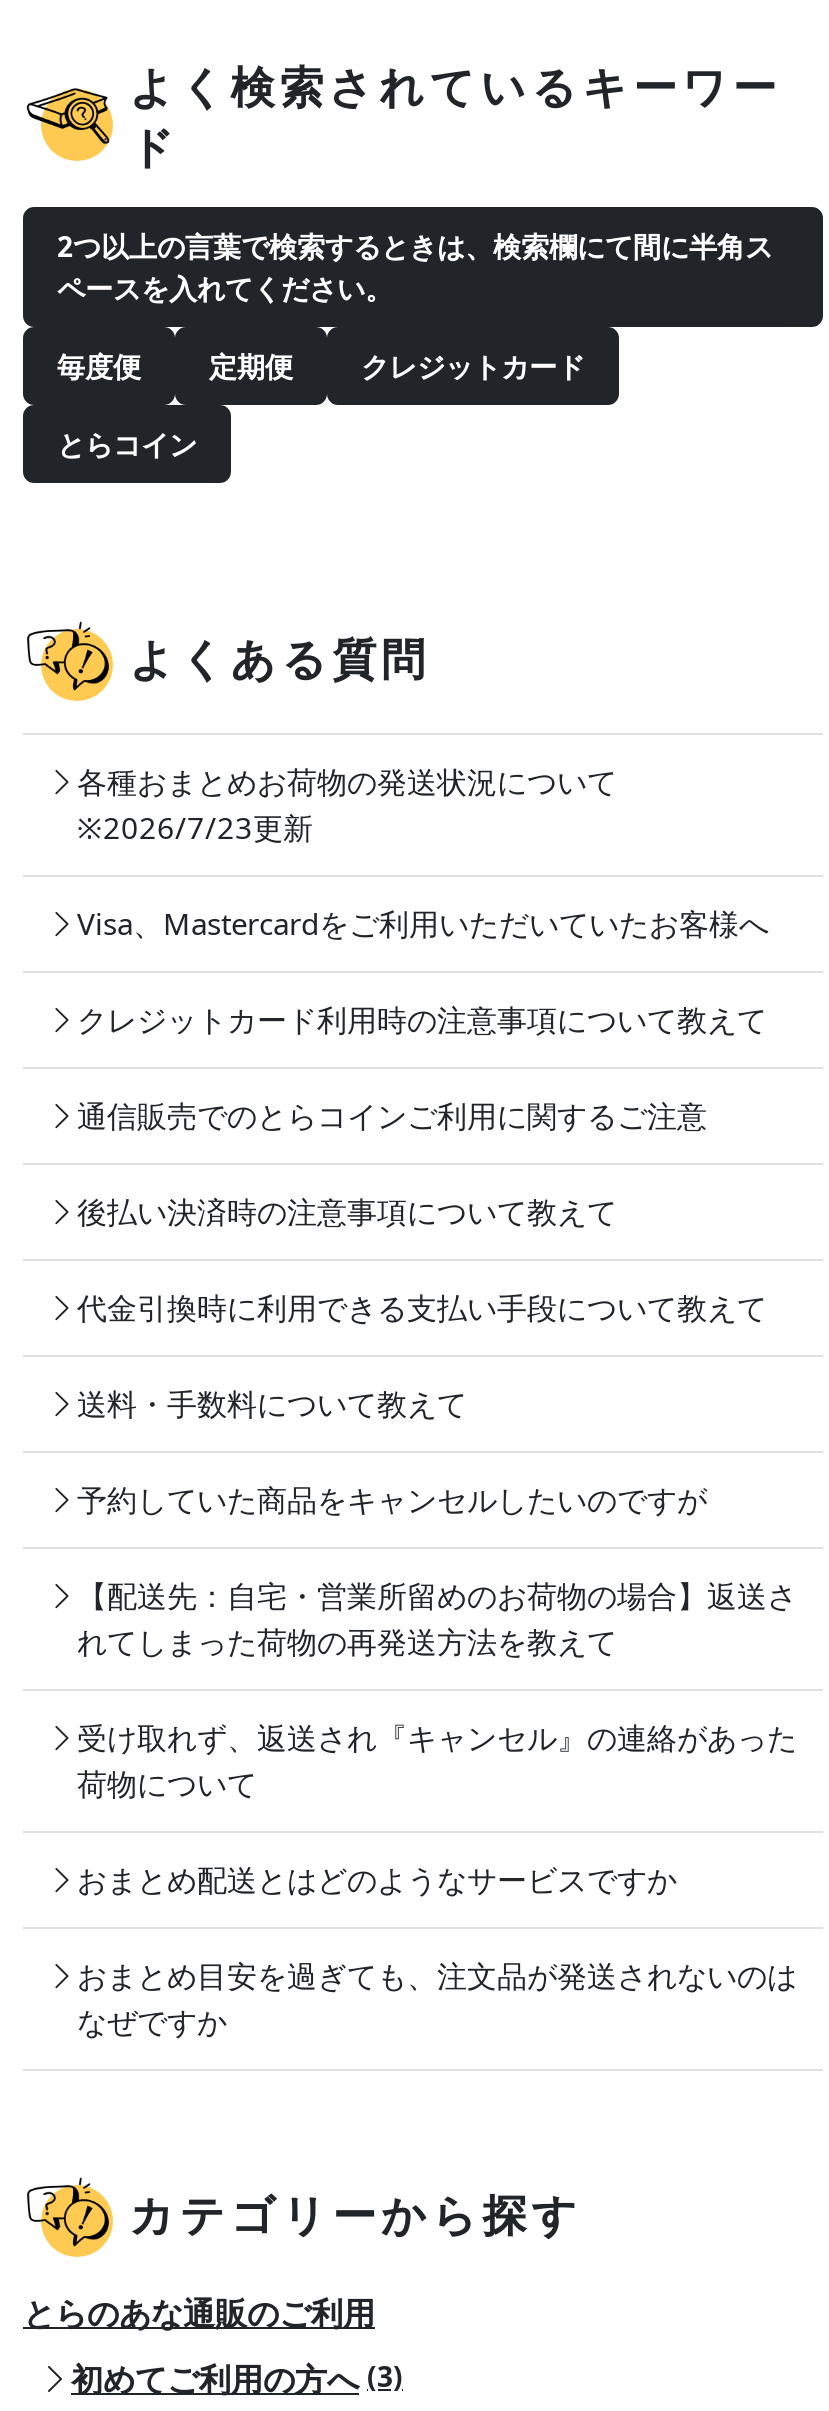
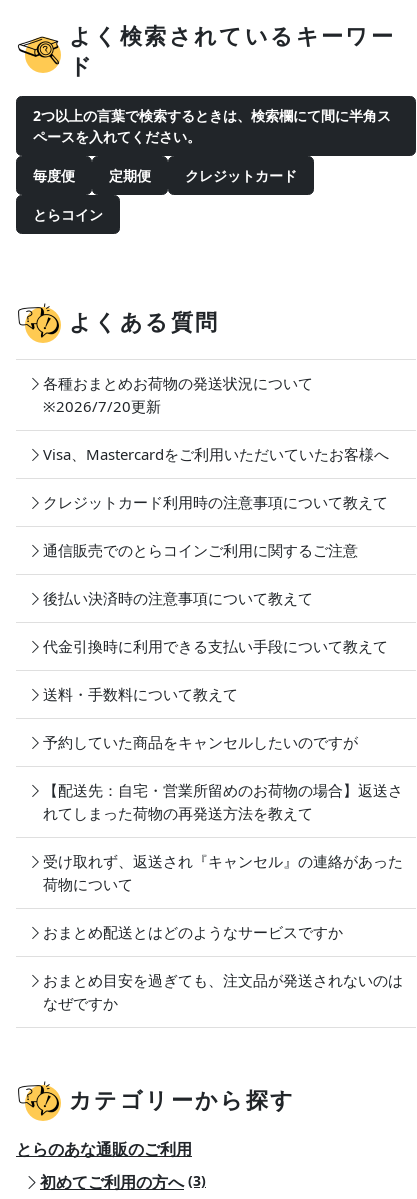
- ※2026/7/23更新
+ ※2026/7/20更新
